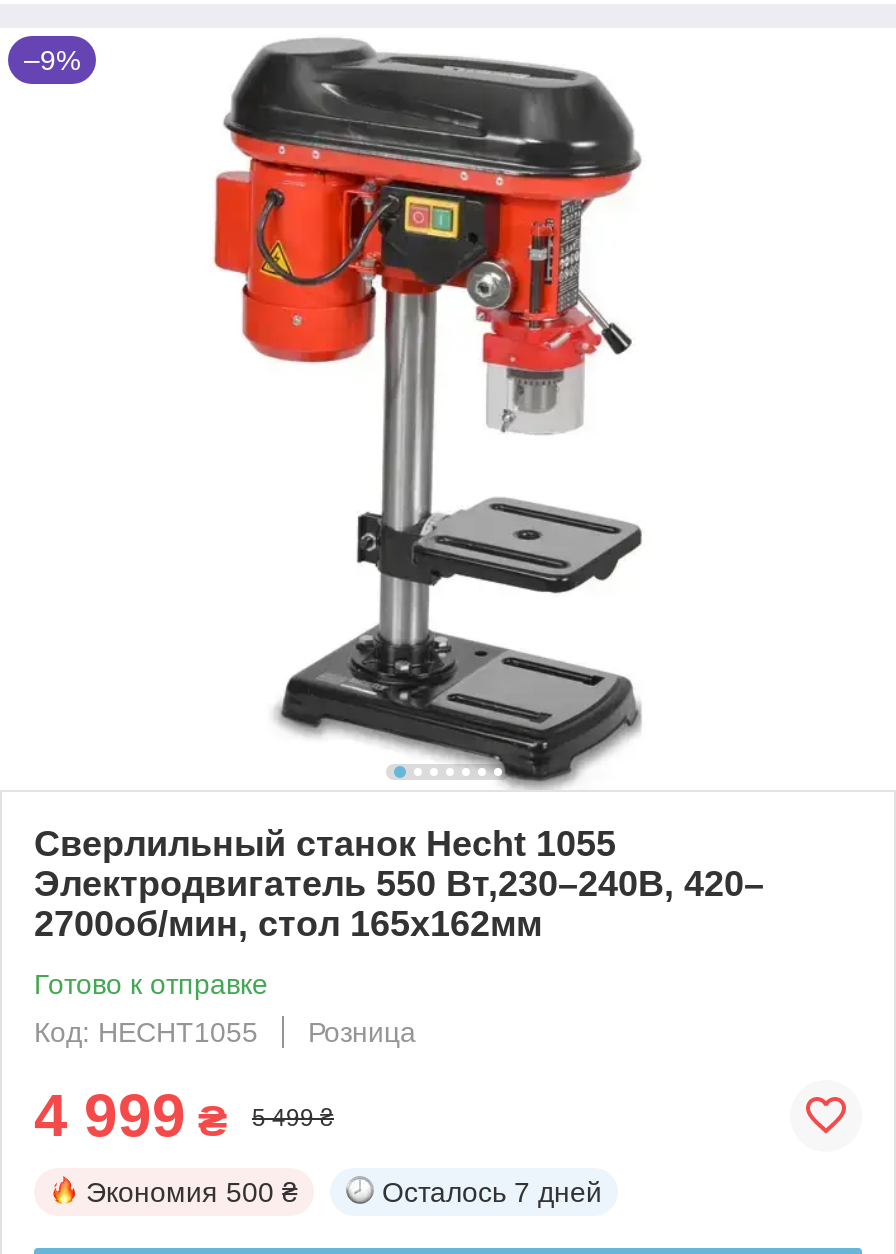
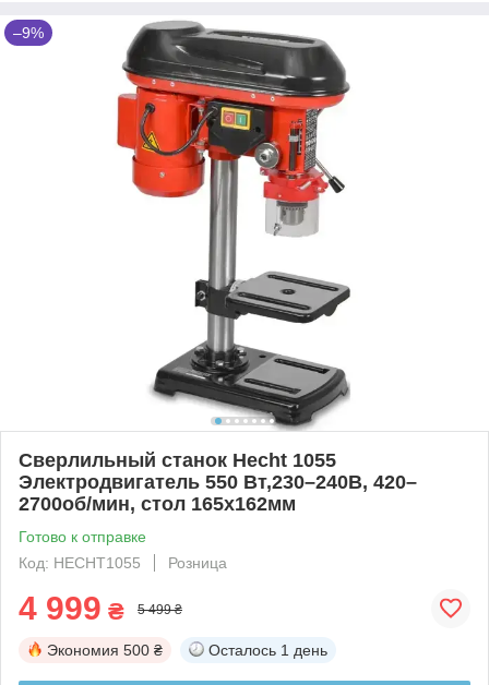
- Осталось 7 дней
+ Осталось 1 день
